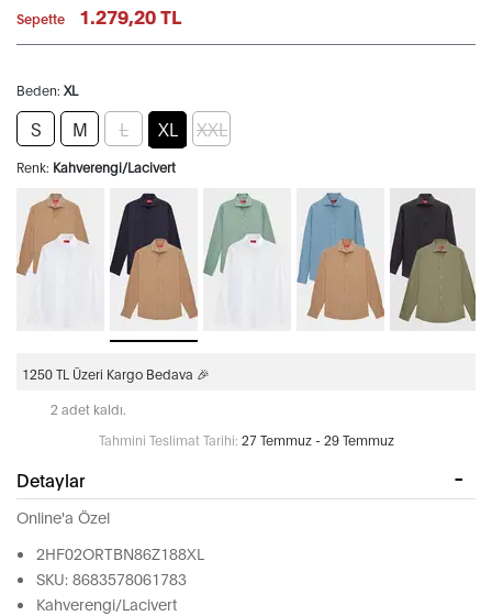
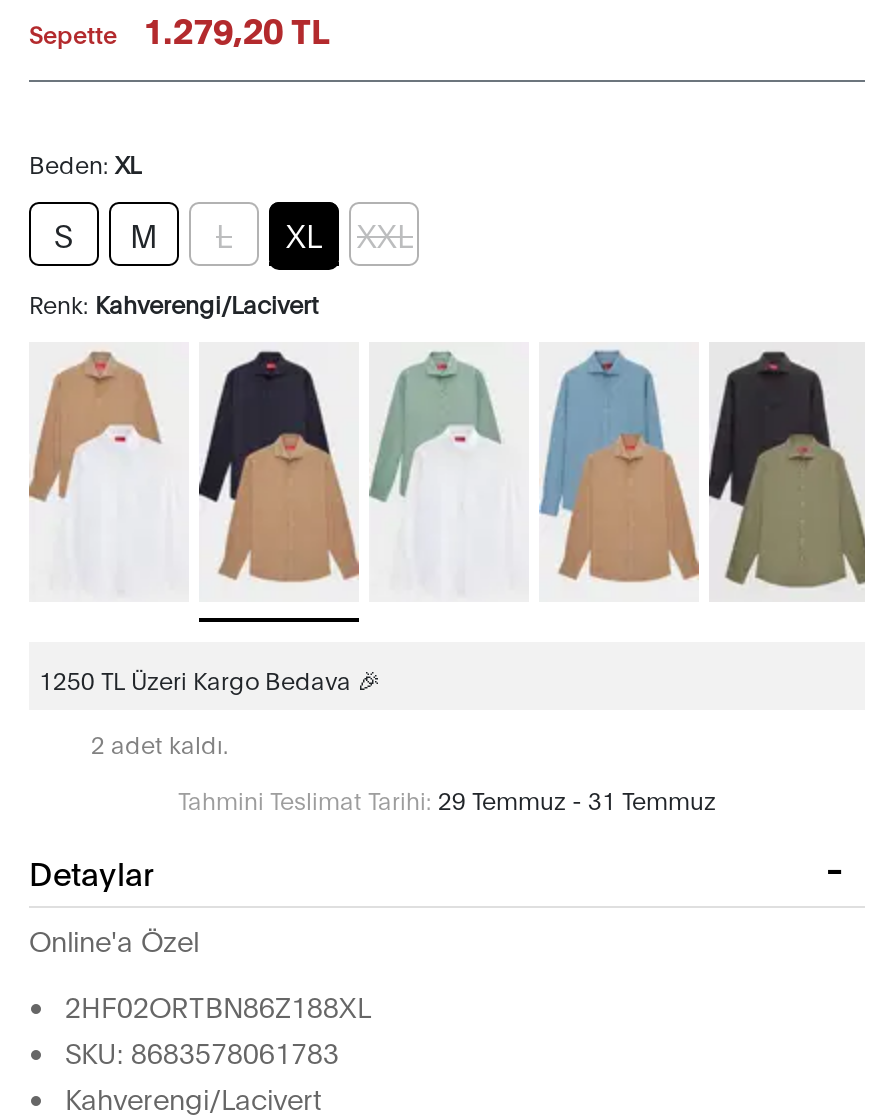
- Tahmini Teslimat Tarihi: 27 Temmuz - 29 Temmuz
+ Tahmini Teslimat Tarihi: 29 Temmuz - 31 Temmuz
